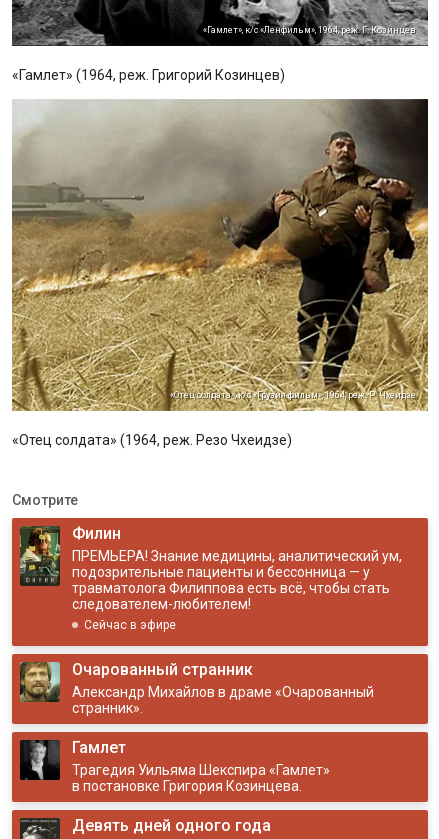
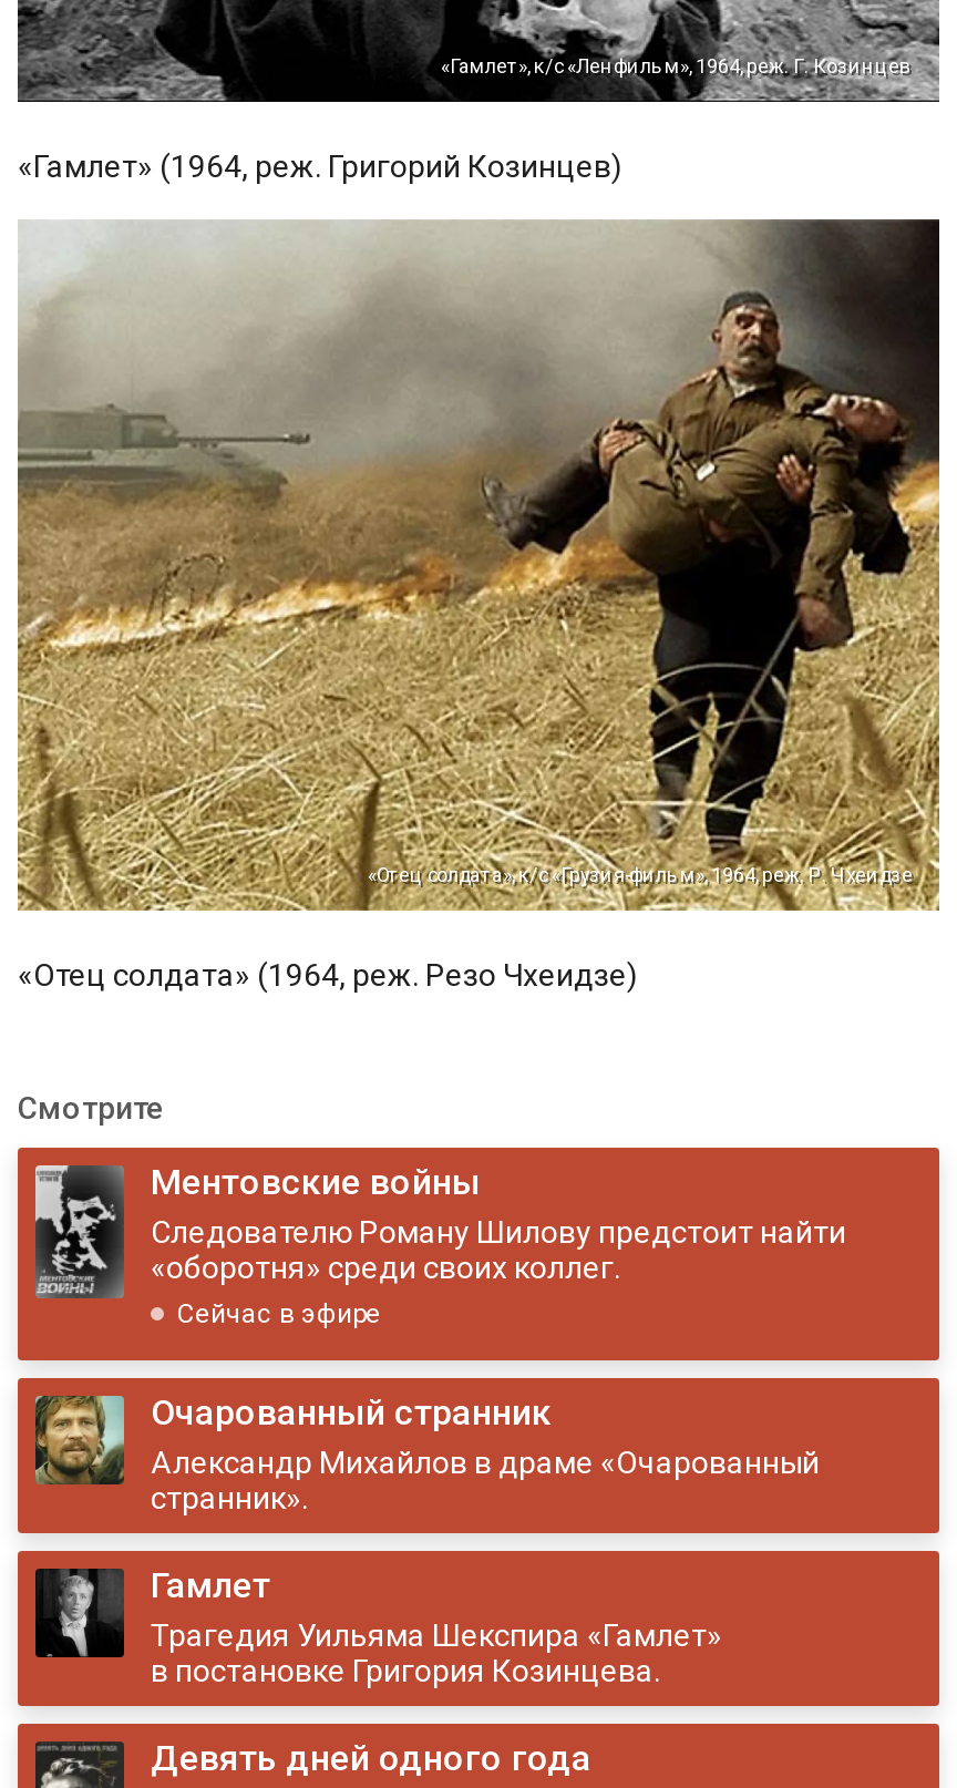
- [image]
- Филин
- ПРЕМЬЕРА! Знание медицины, аналитический ум,
- подозрительные пациенты и бессонница — у
- травматолога Филиппова есть всё, чтобы стать
- следователем-любителем!
+ [image]
+ Ментовские войны
+ Следователю Роману Шилову предстоит найти
+ «оборотня» среди своих коллег.
